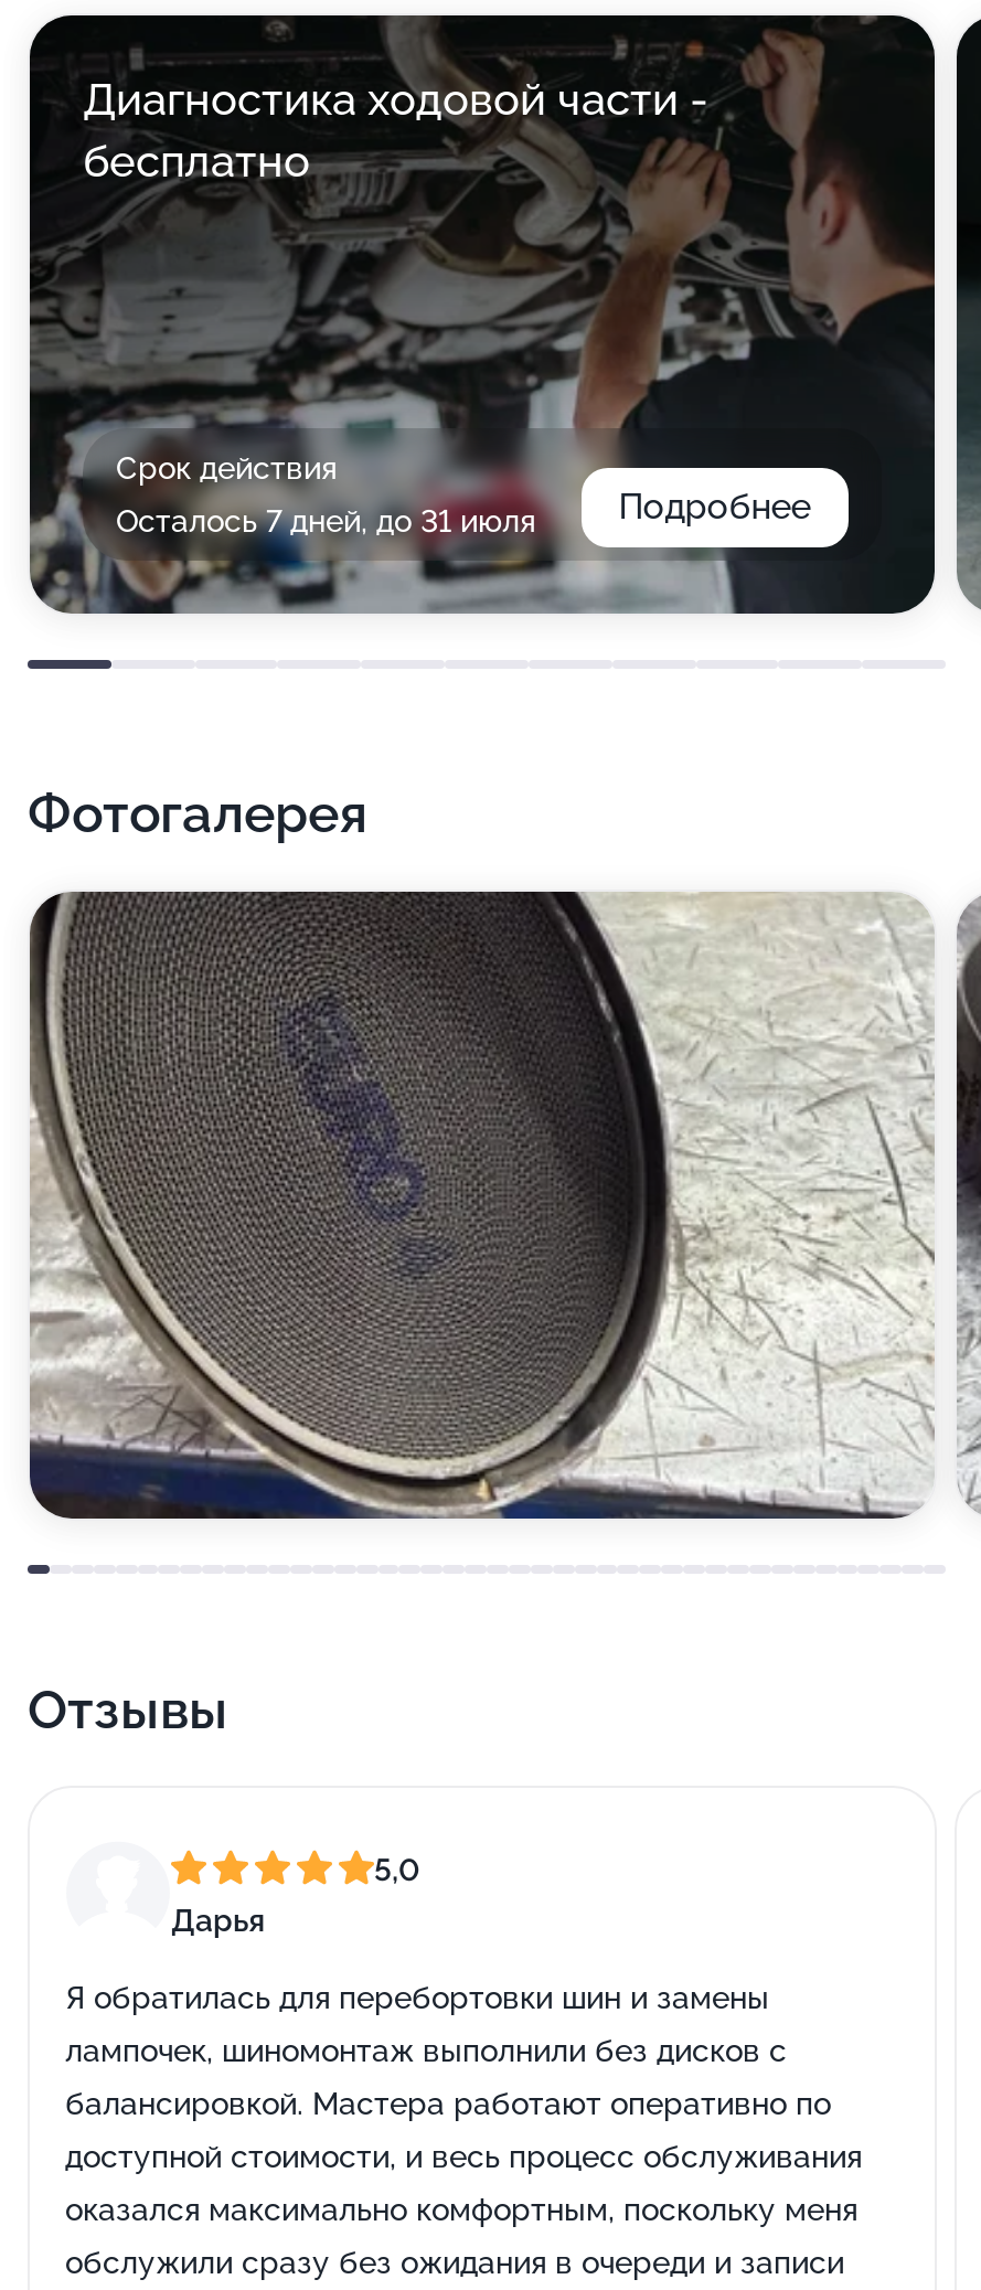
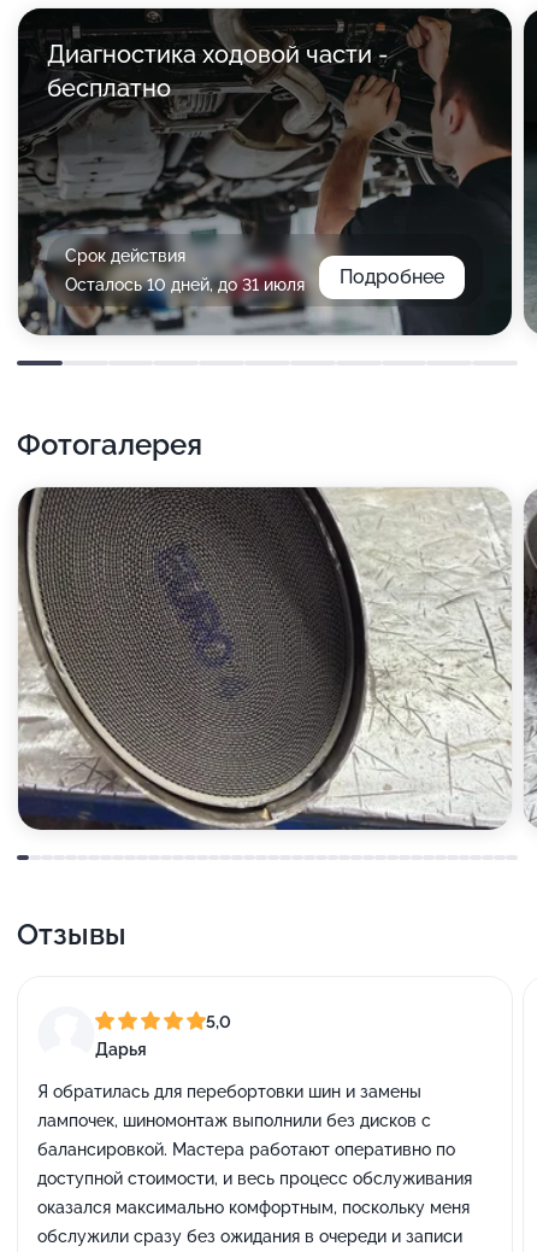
- Осталось 7 дней, до 31 июля
+ Осталось 10 дней, до 31 июля
